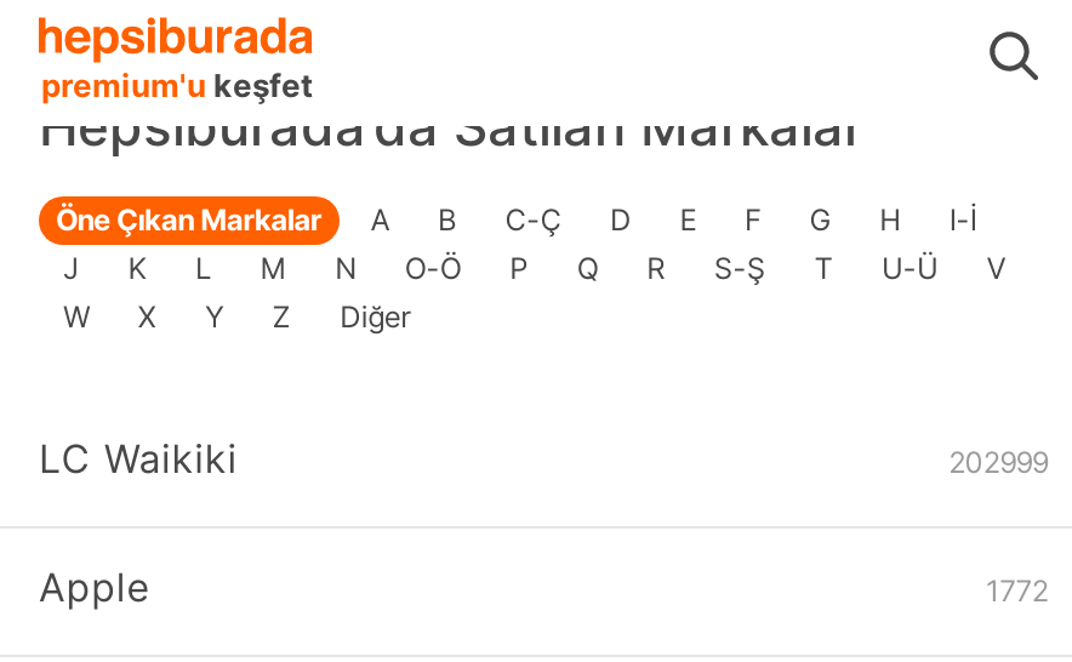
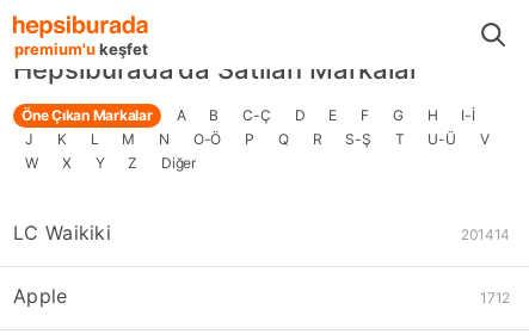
- 202999
+ 201414

- 1772
+ 1712
